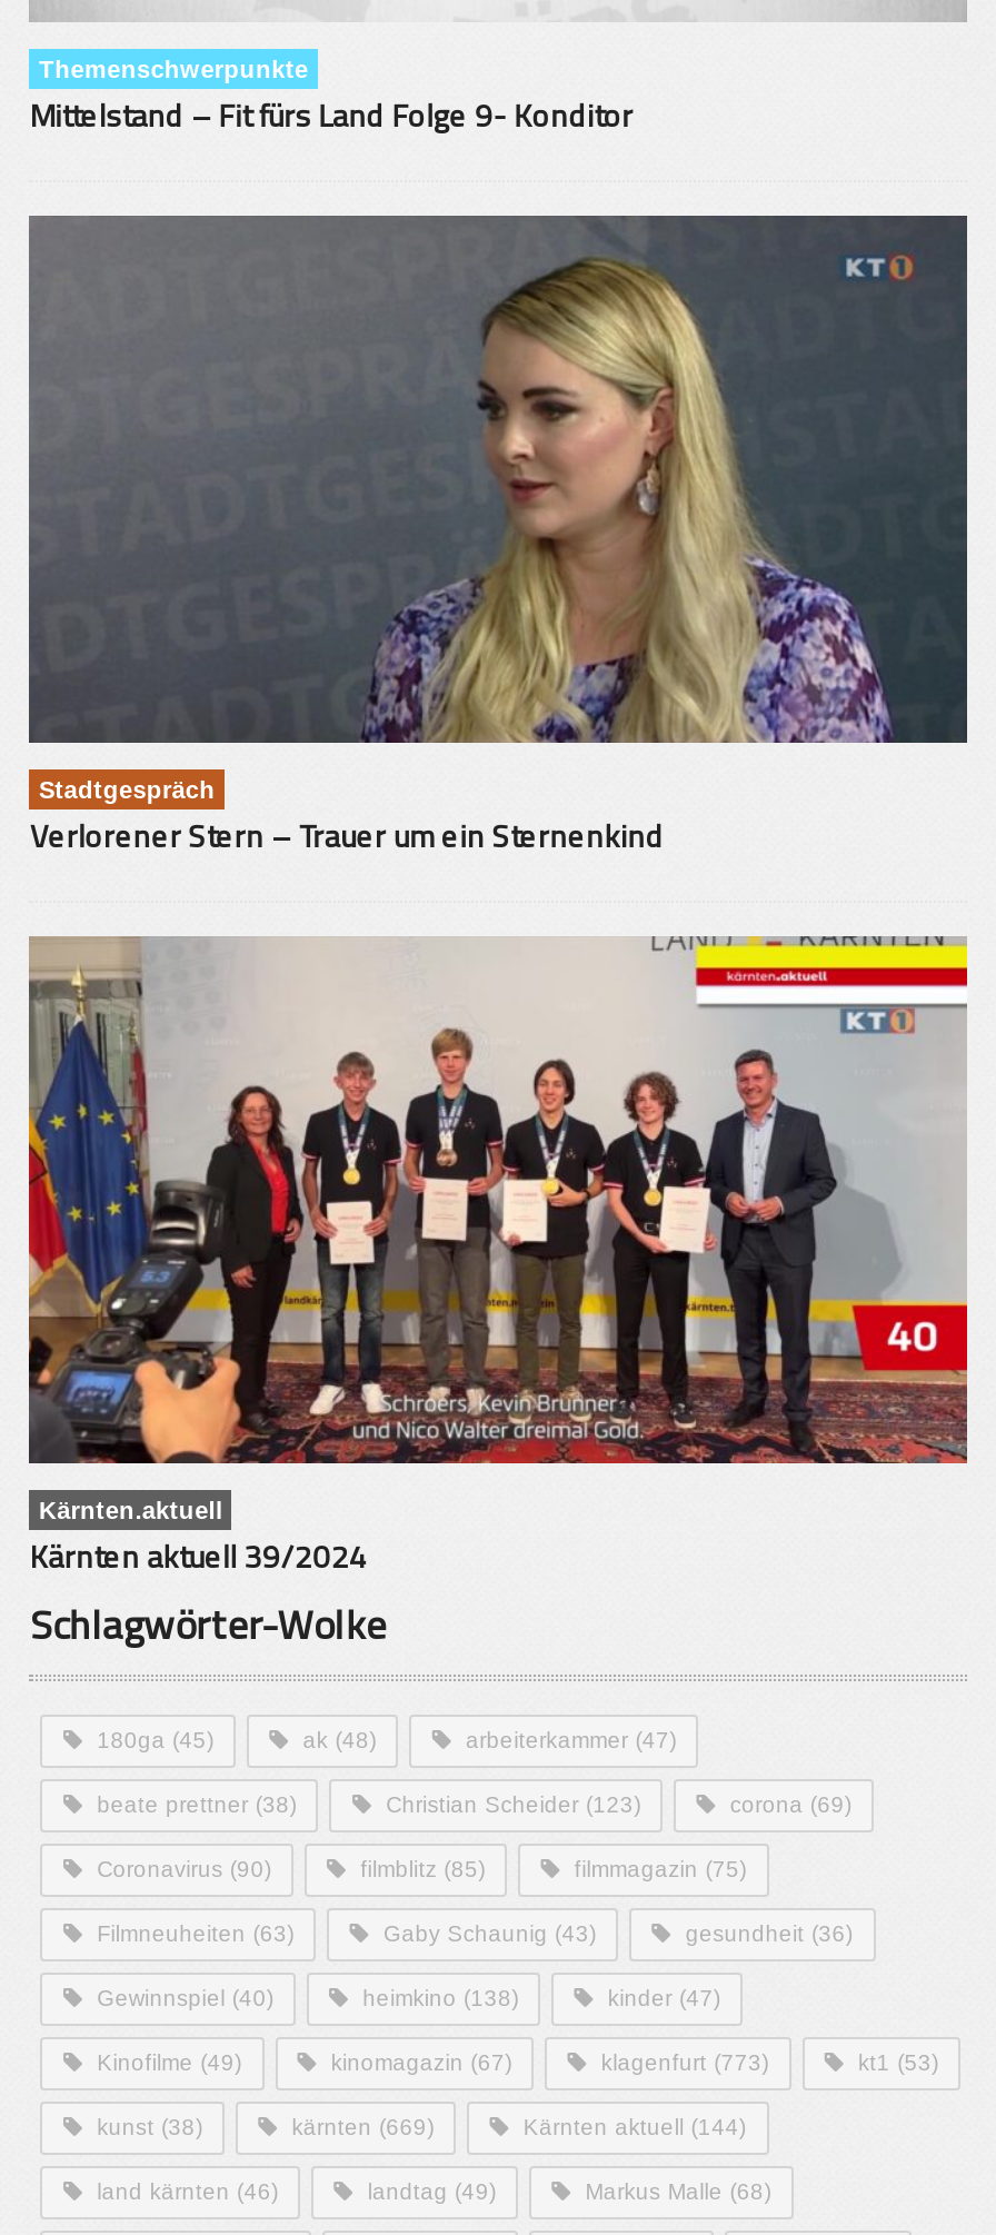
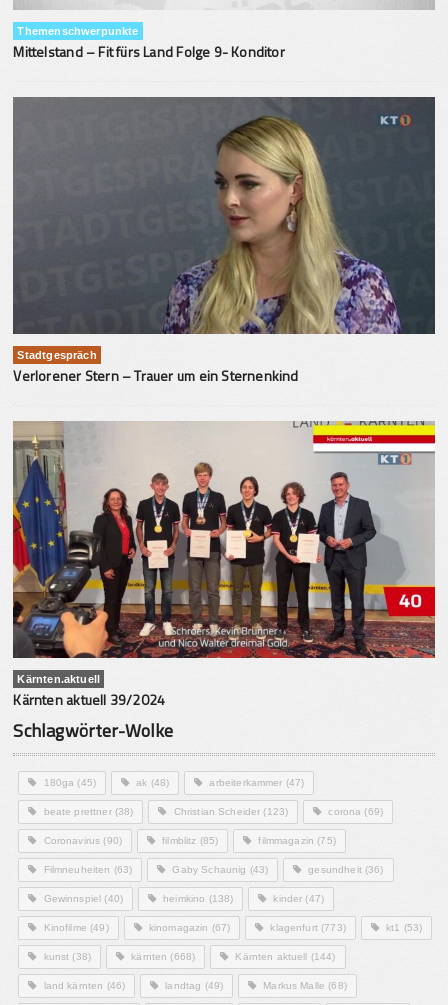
- kärnten (669)
+ kärnten (668)
